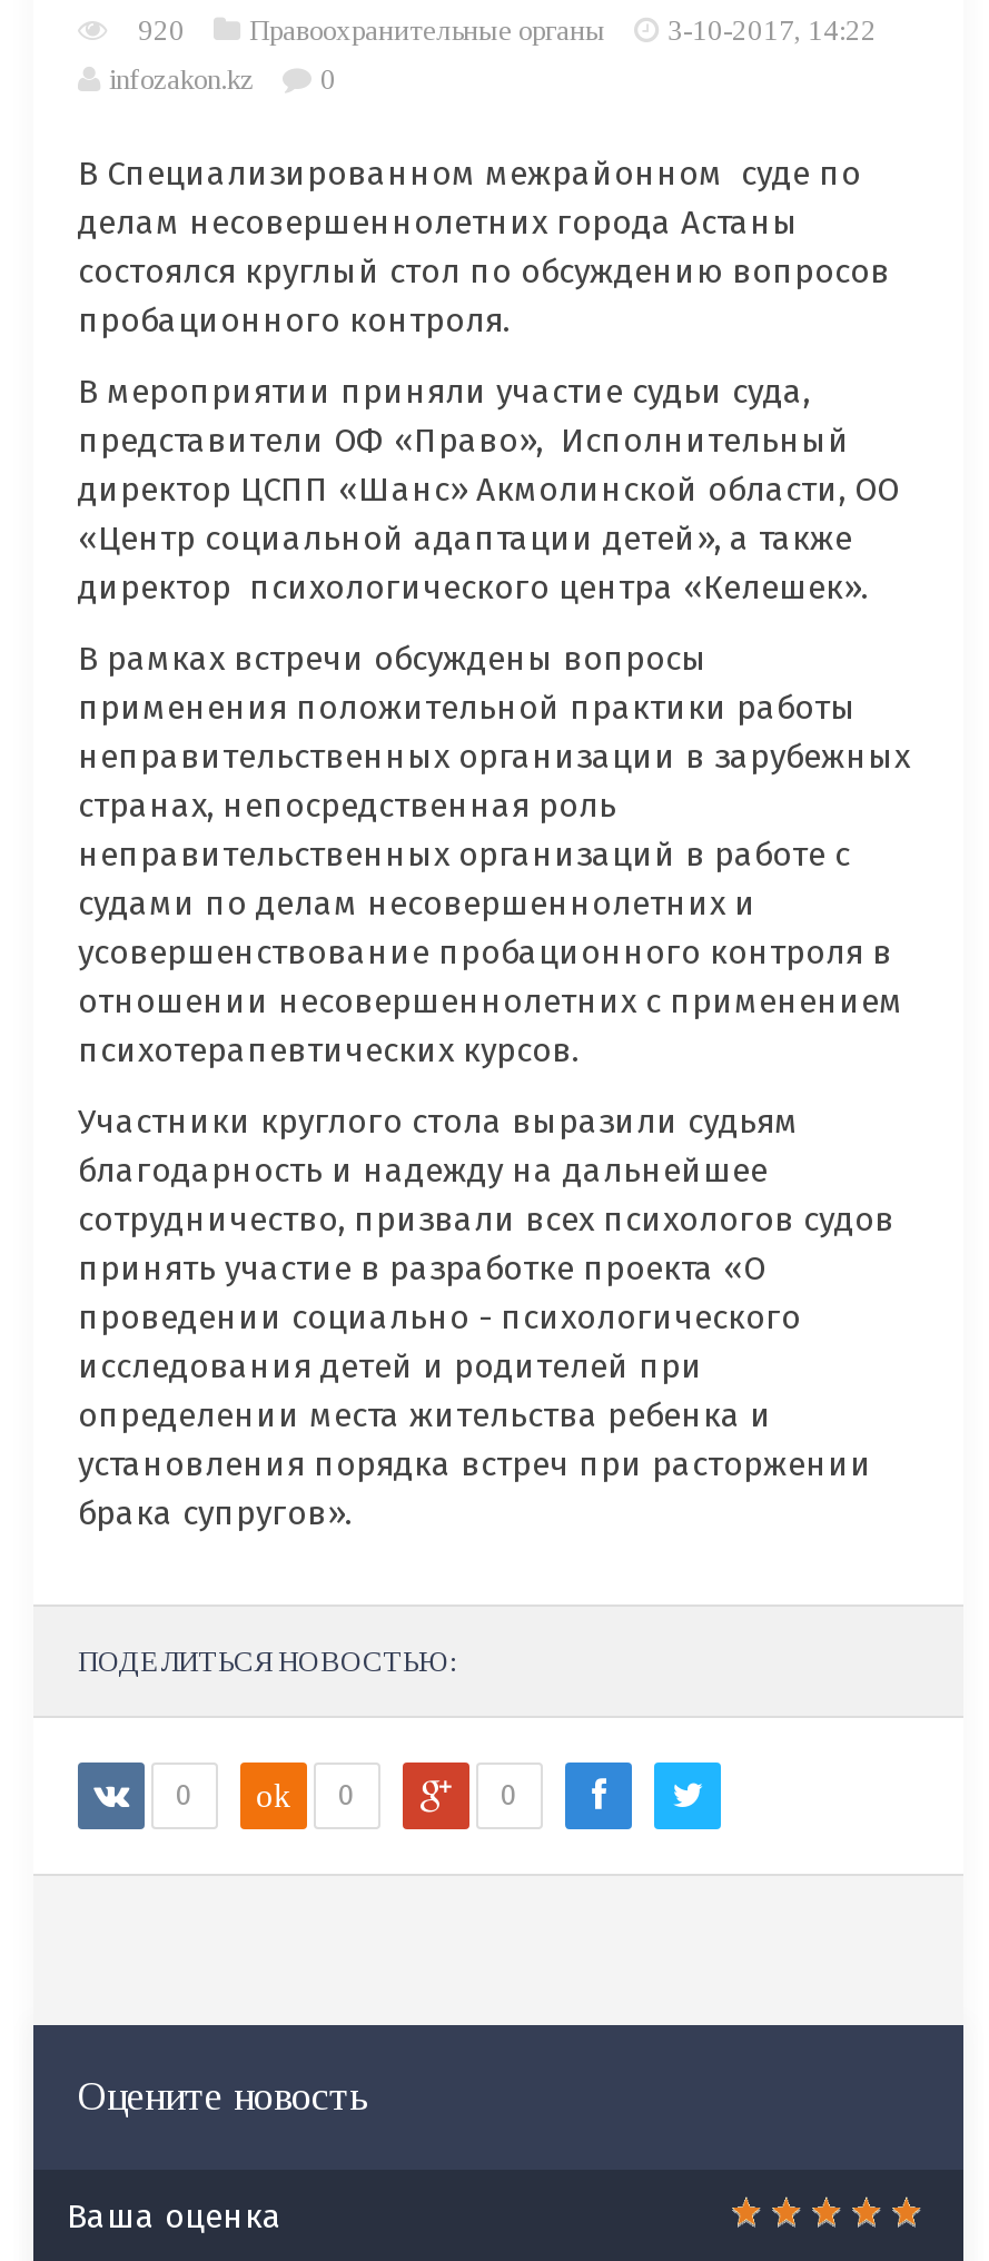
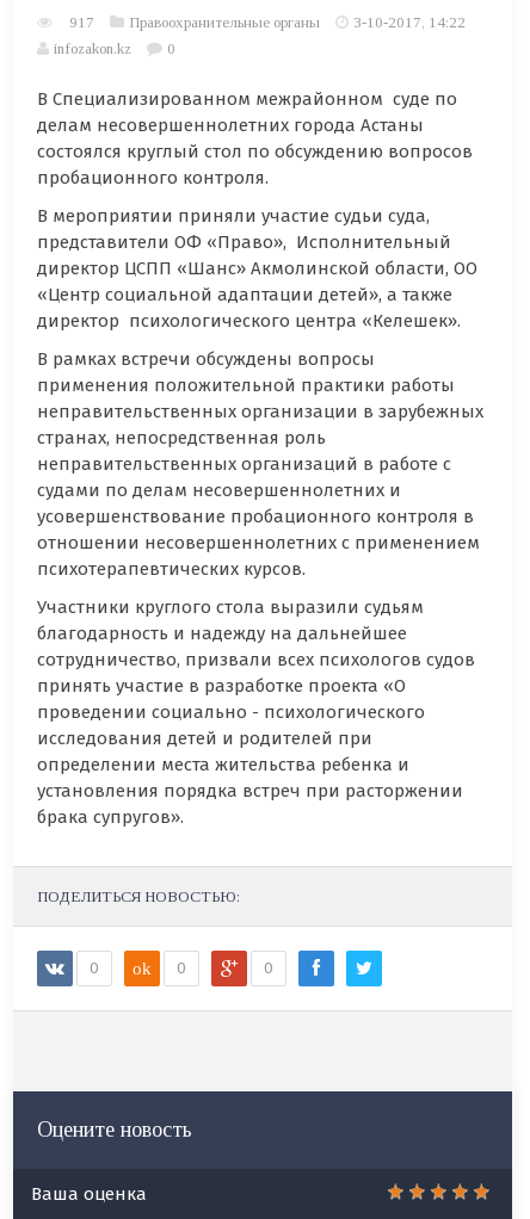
- 920 Правоохранительные органы 3-10-2017, 14:22
+ 917 Правоохранительные органы 3-10-2017, 14:22
